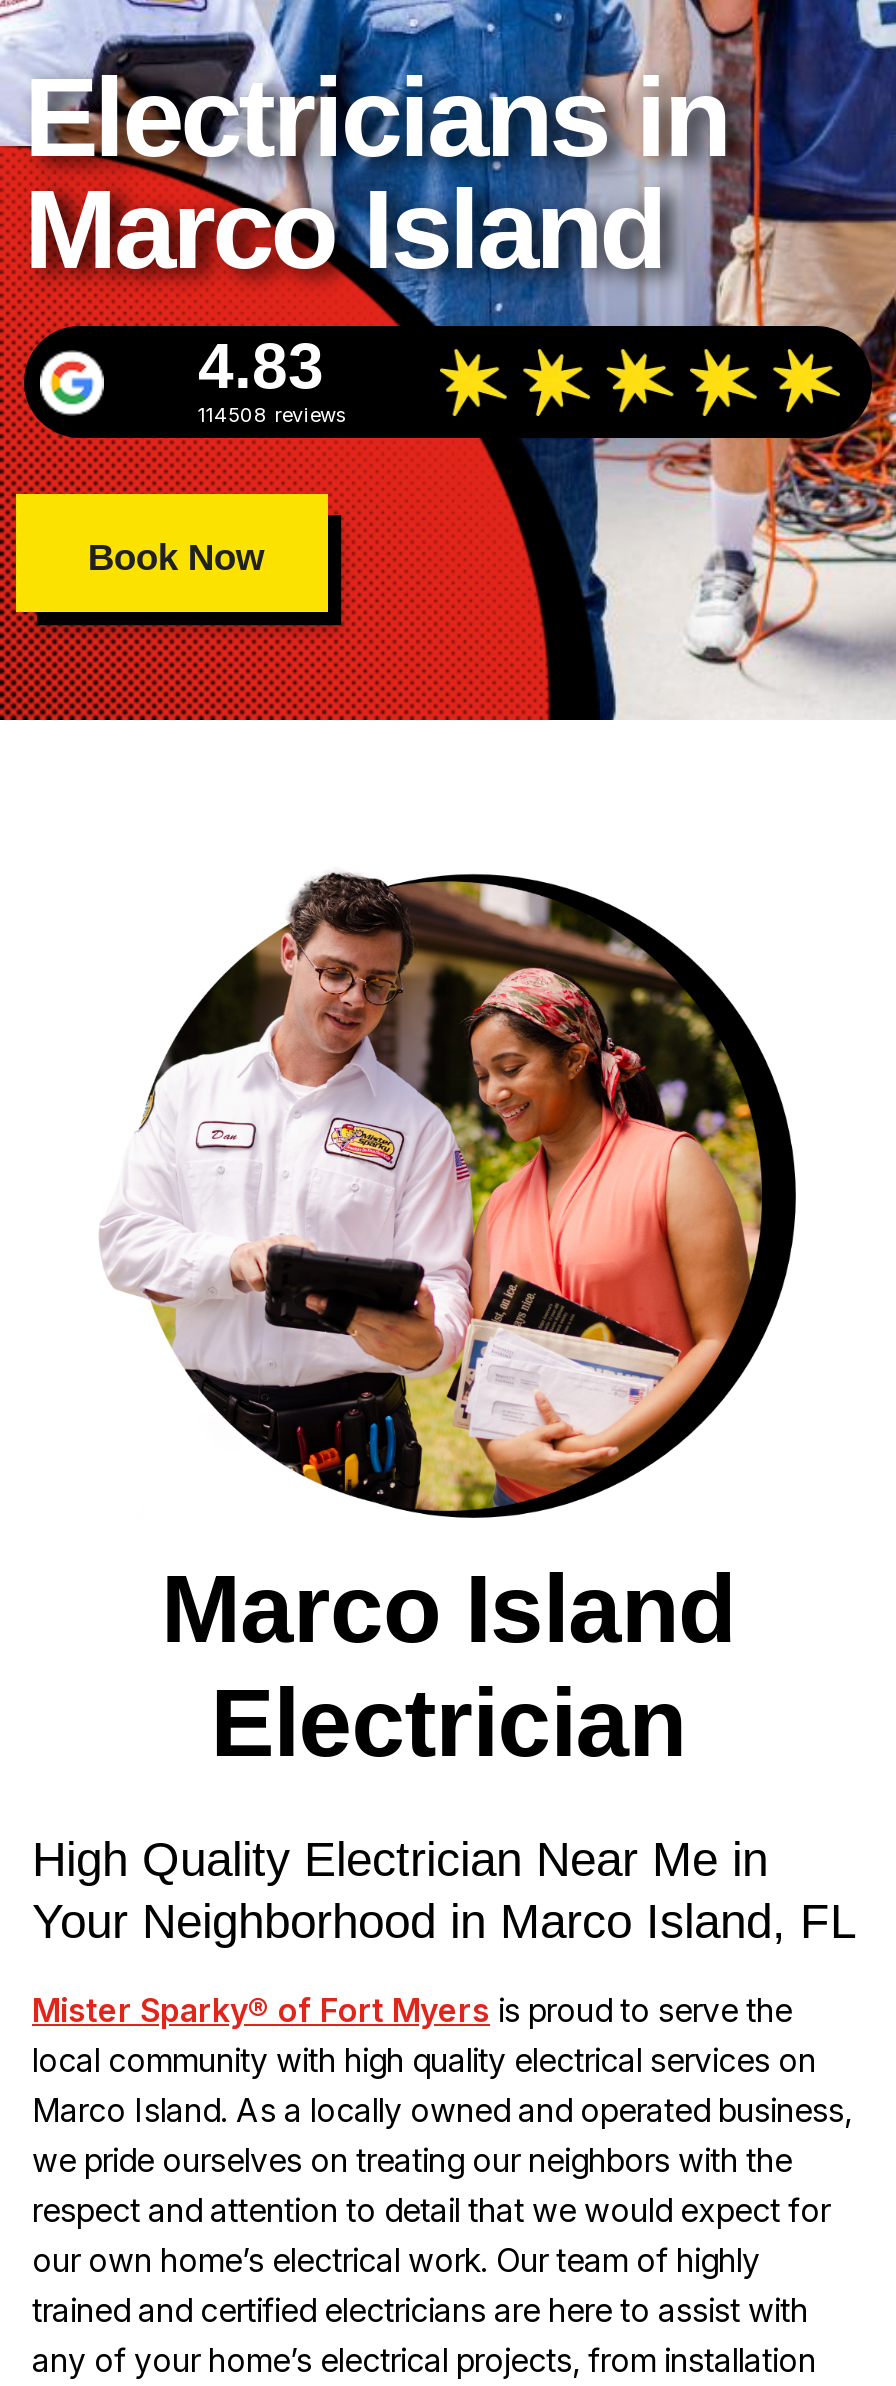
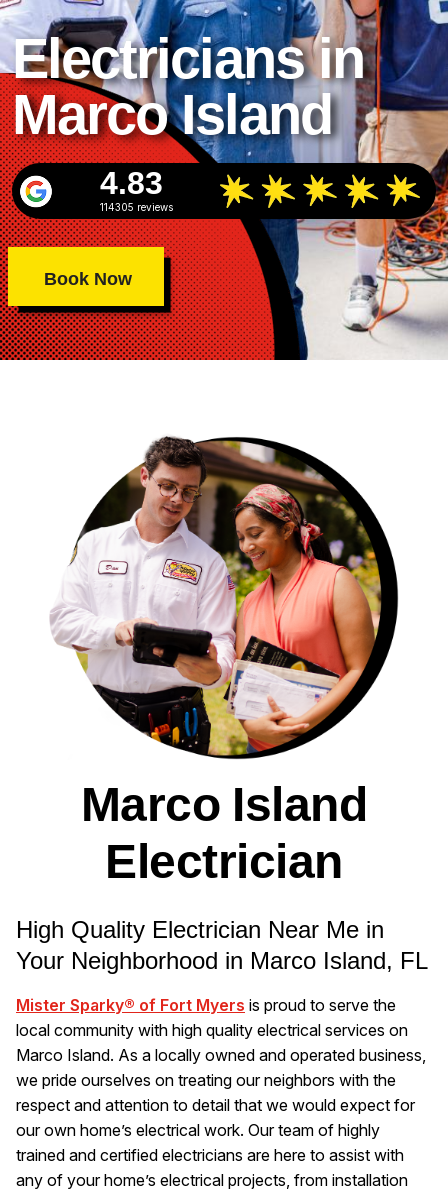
- 114508 reviews
+ 114305 reviews
